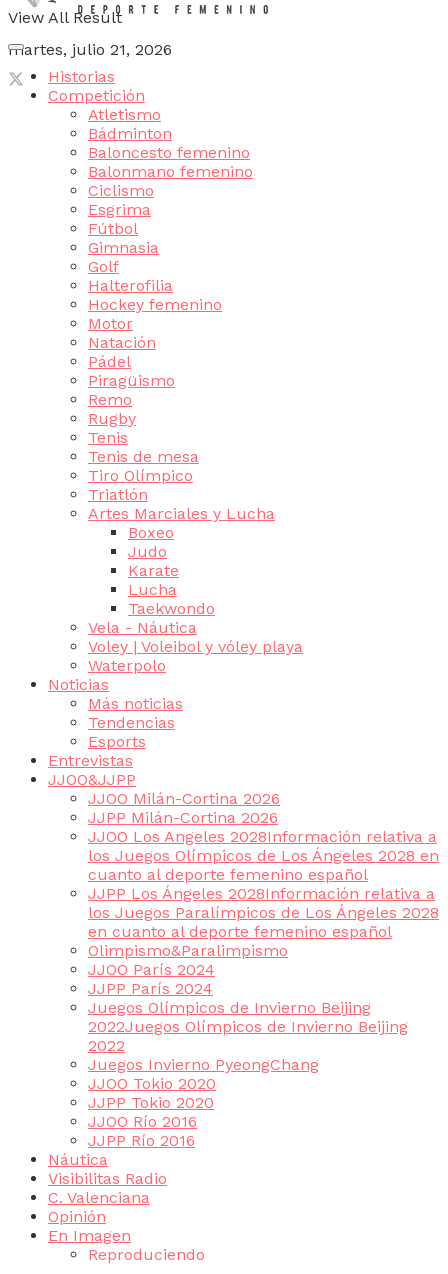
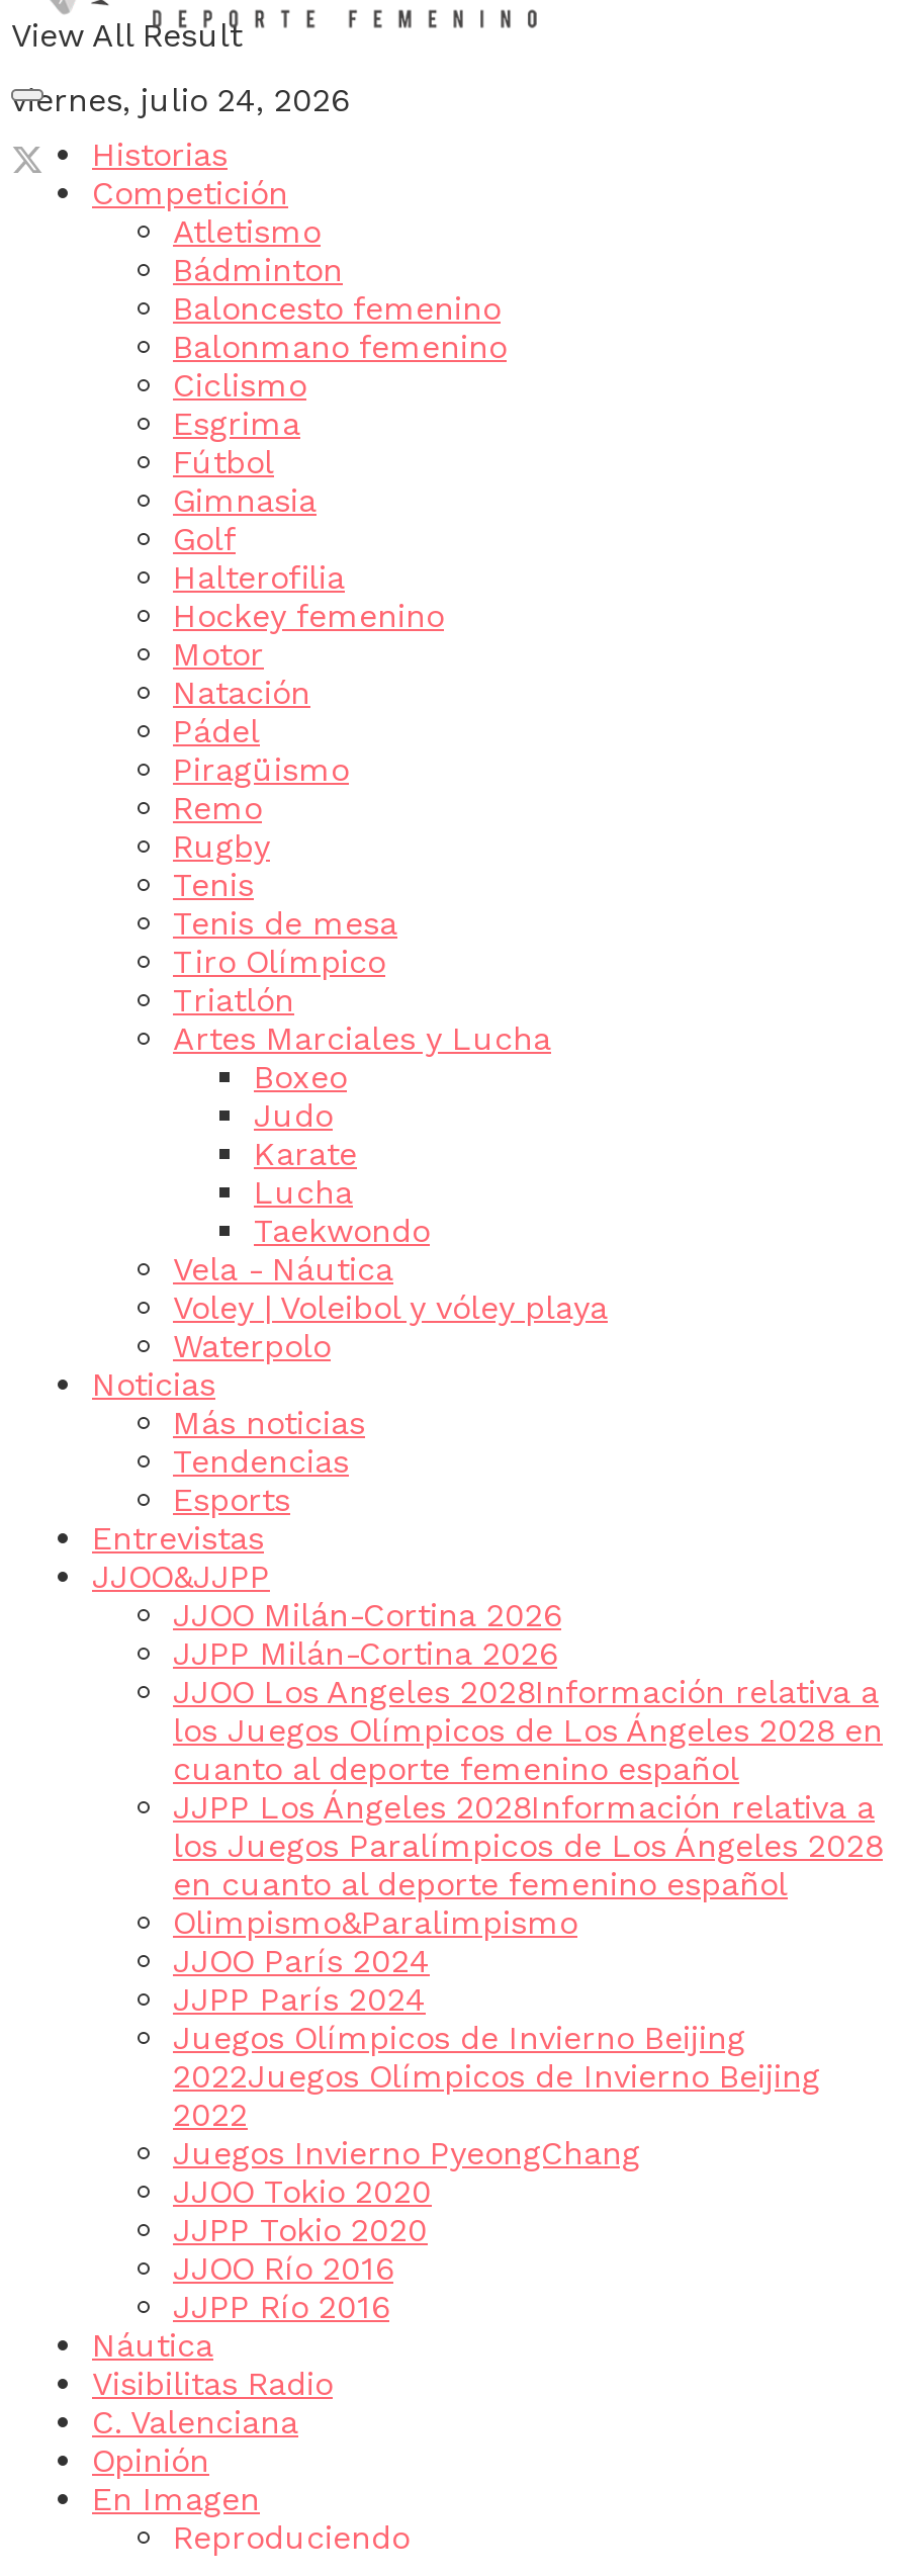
- martes, julio 21, 2026
+ viernes, julio 24, 2026
